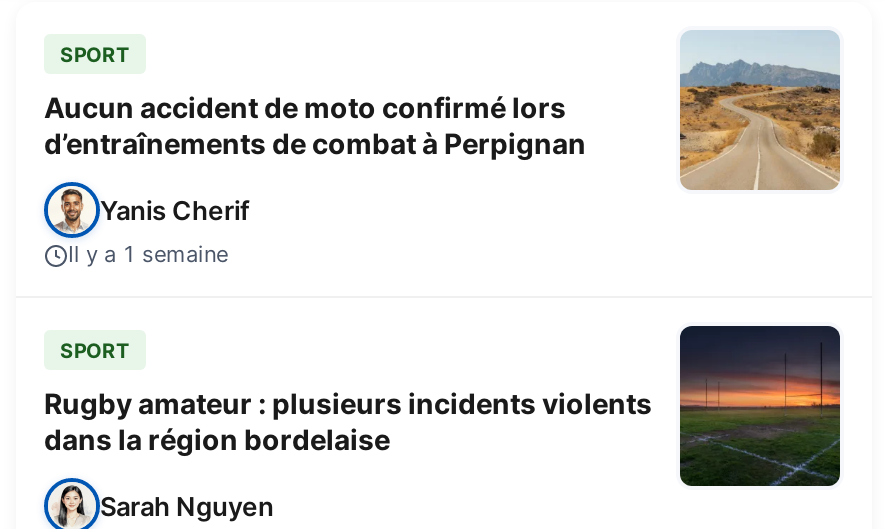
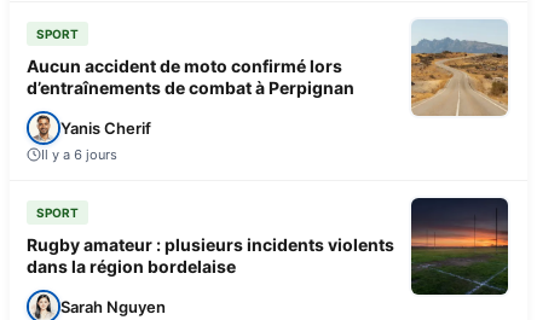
- Il y a 1 semaine
+ Il y a 6 jours
